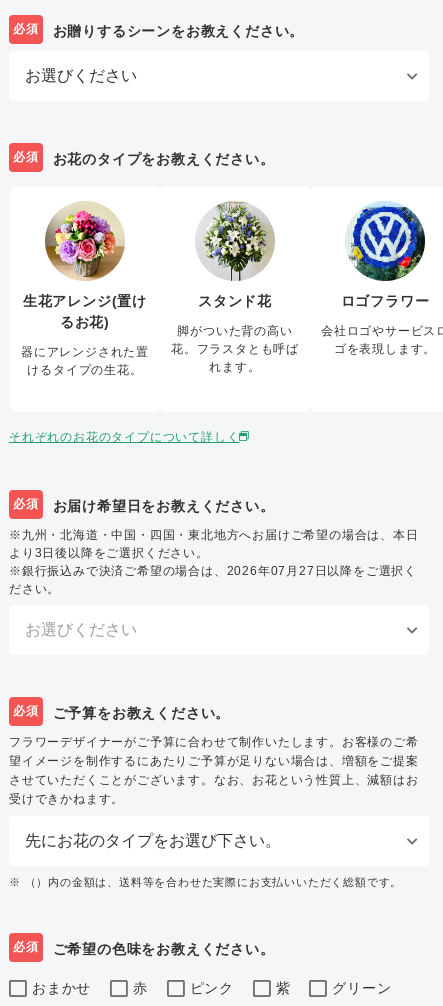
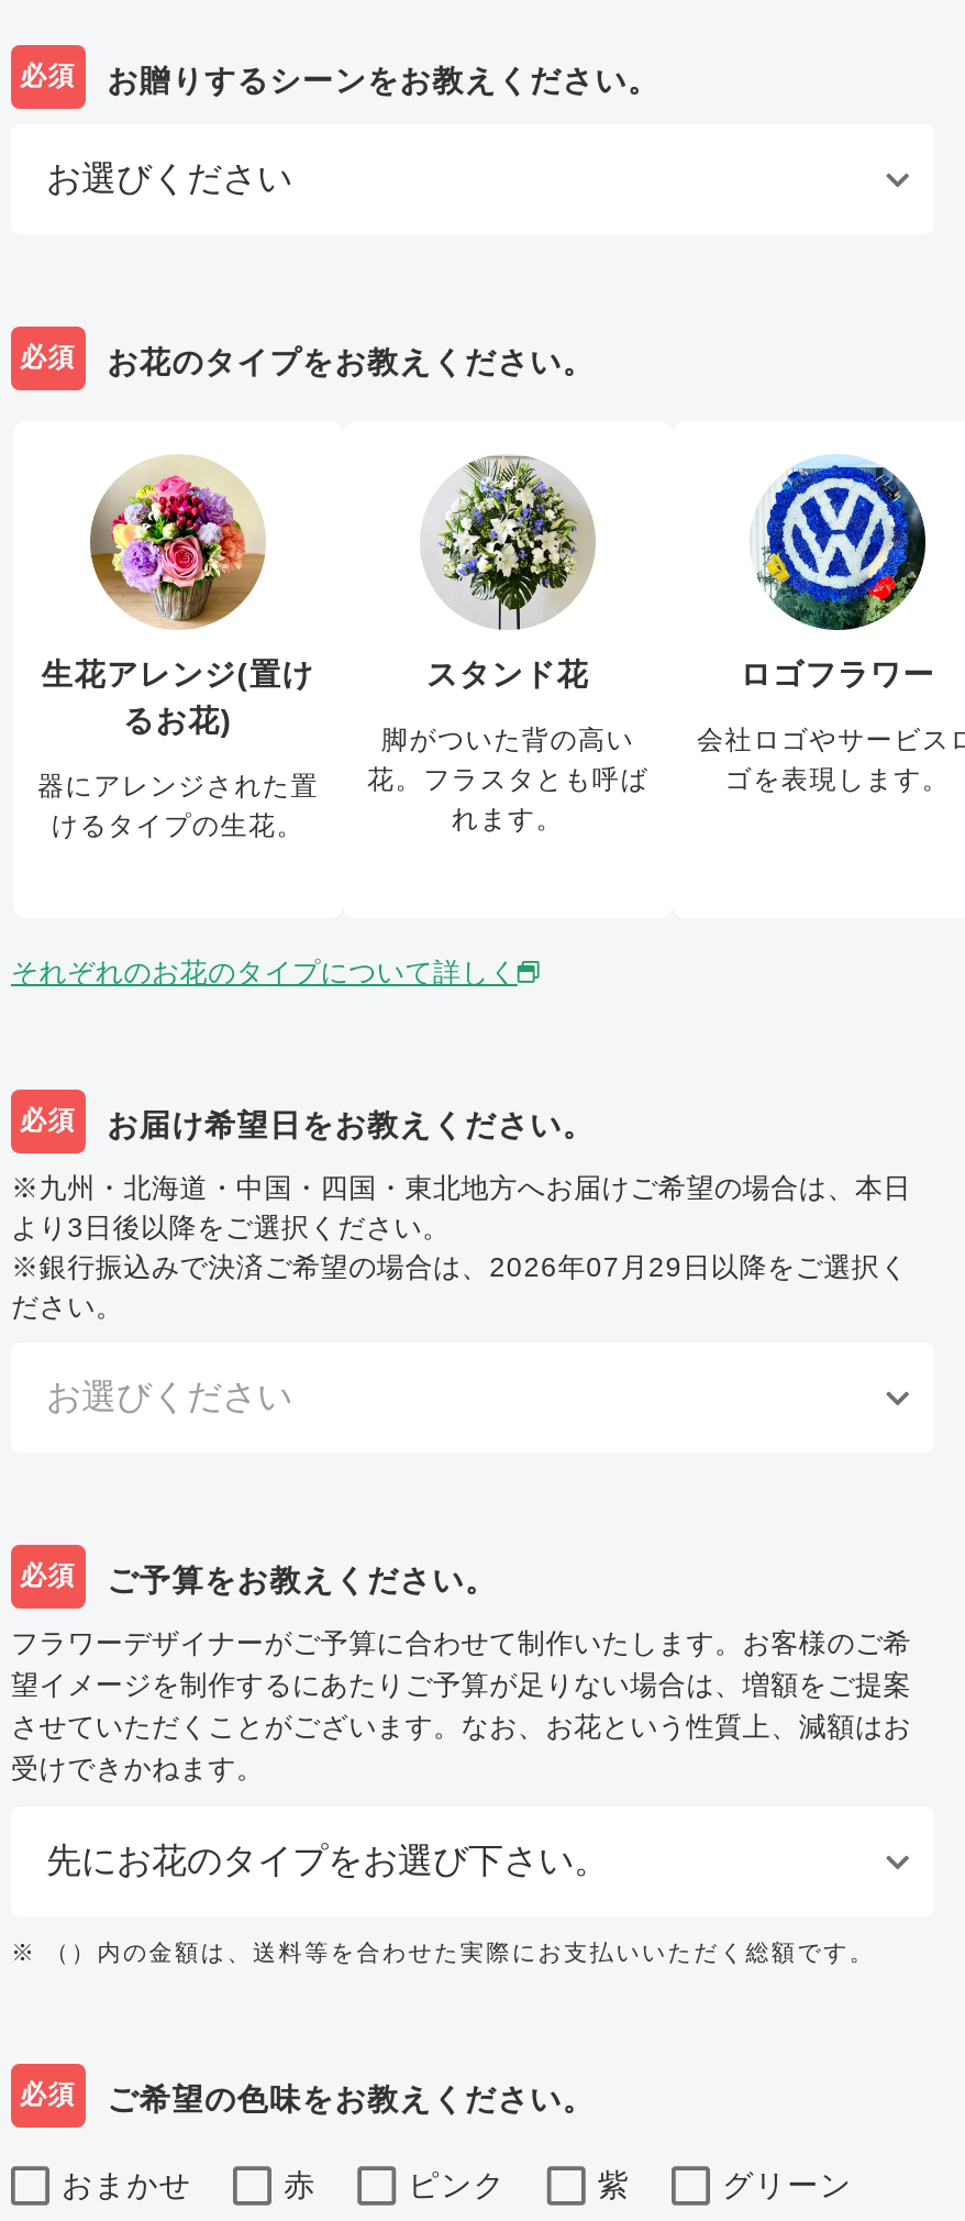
- ※銀行振込みで決済ご希望の場合は、2026年07月27日以降をご選択く
+ ※銀行振込みで決済ご希望の場合は、2026年07月29日以降をご選択く
